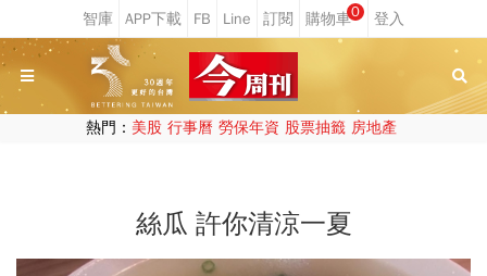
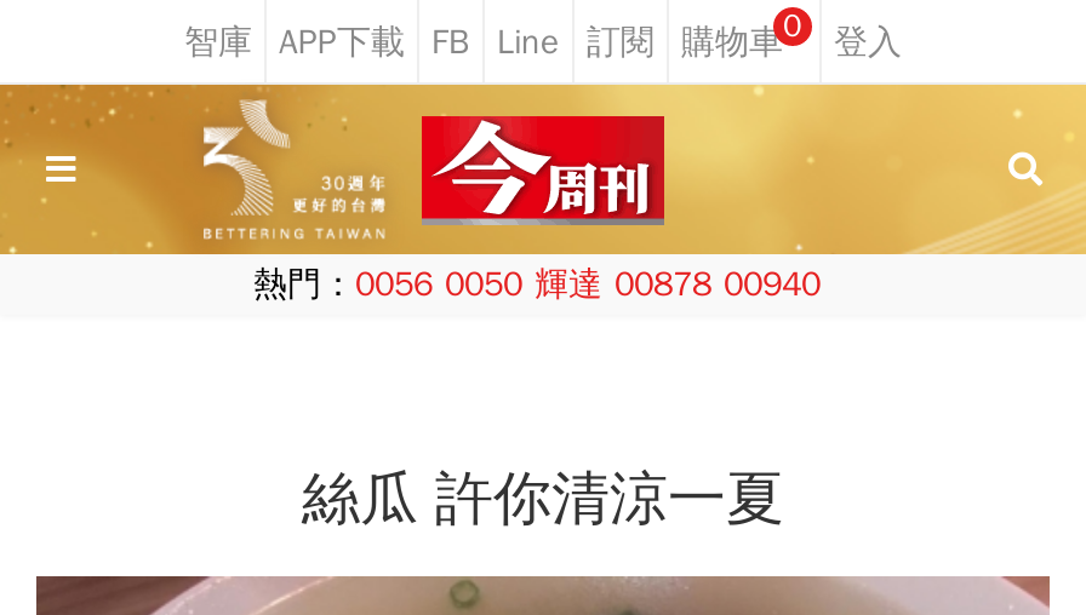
- 熱門：美股 行事曆 勞保年資 股票抽籤 房地產
+ 熱門：0056 0050 輝達 00878 00940
